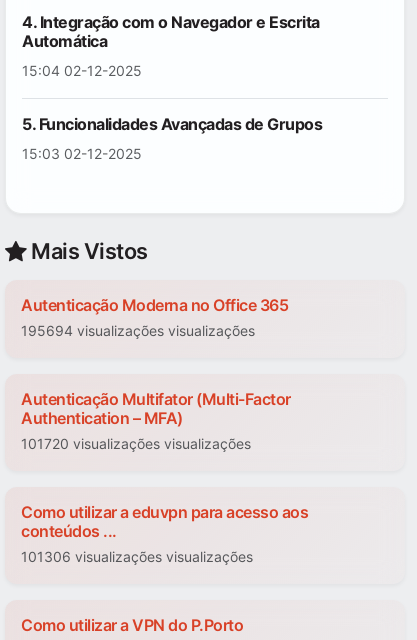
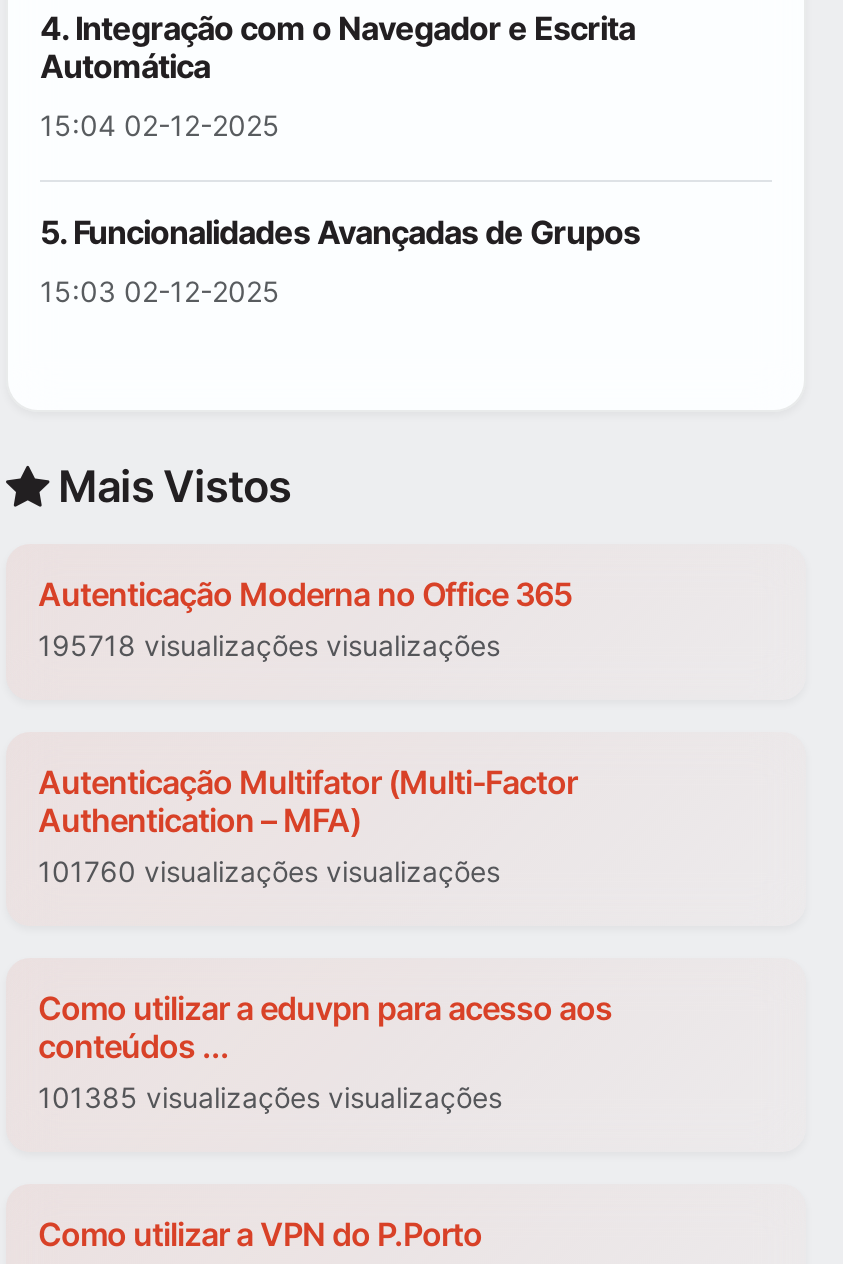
- 195694 visualizações visualizações
+ 195718 visualizações visualizações

- 101720 visualizações visualizações
+ 101760 visualizações visualizações

- 101306 visualizações visualizações
+ 101385 visualizações visualizações
